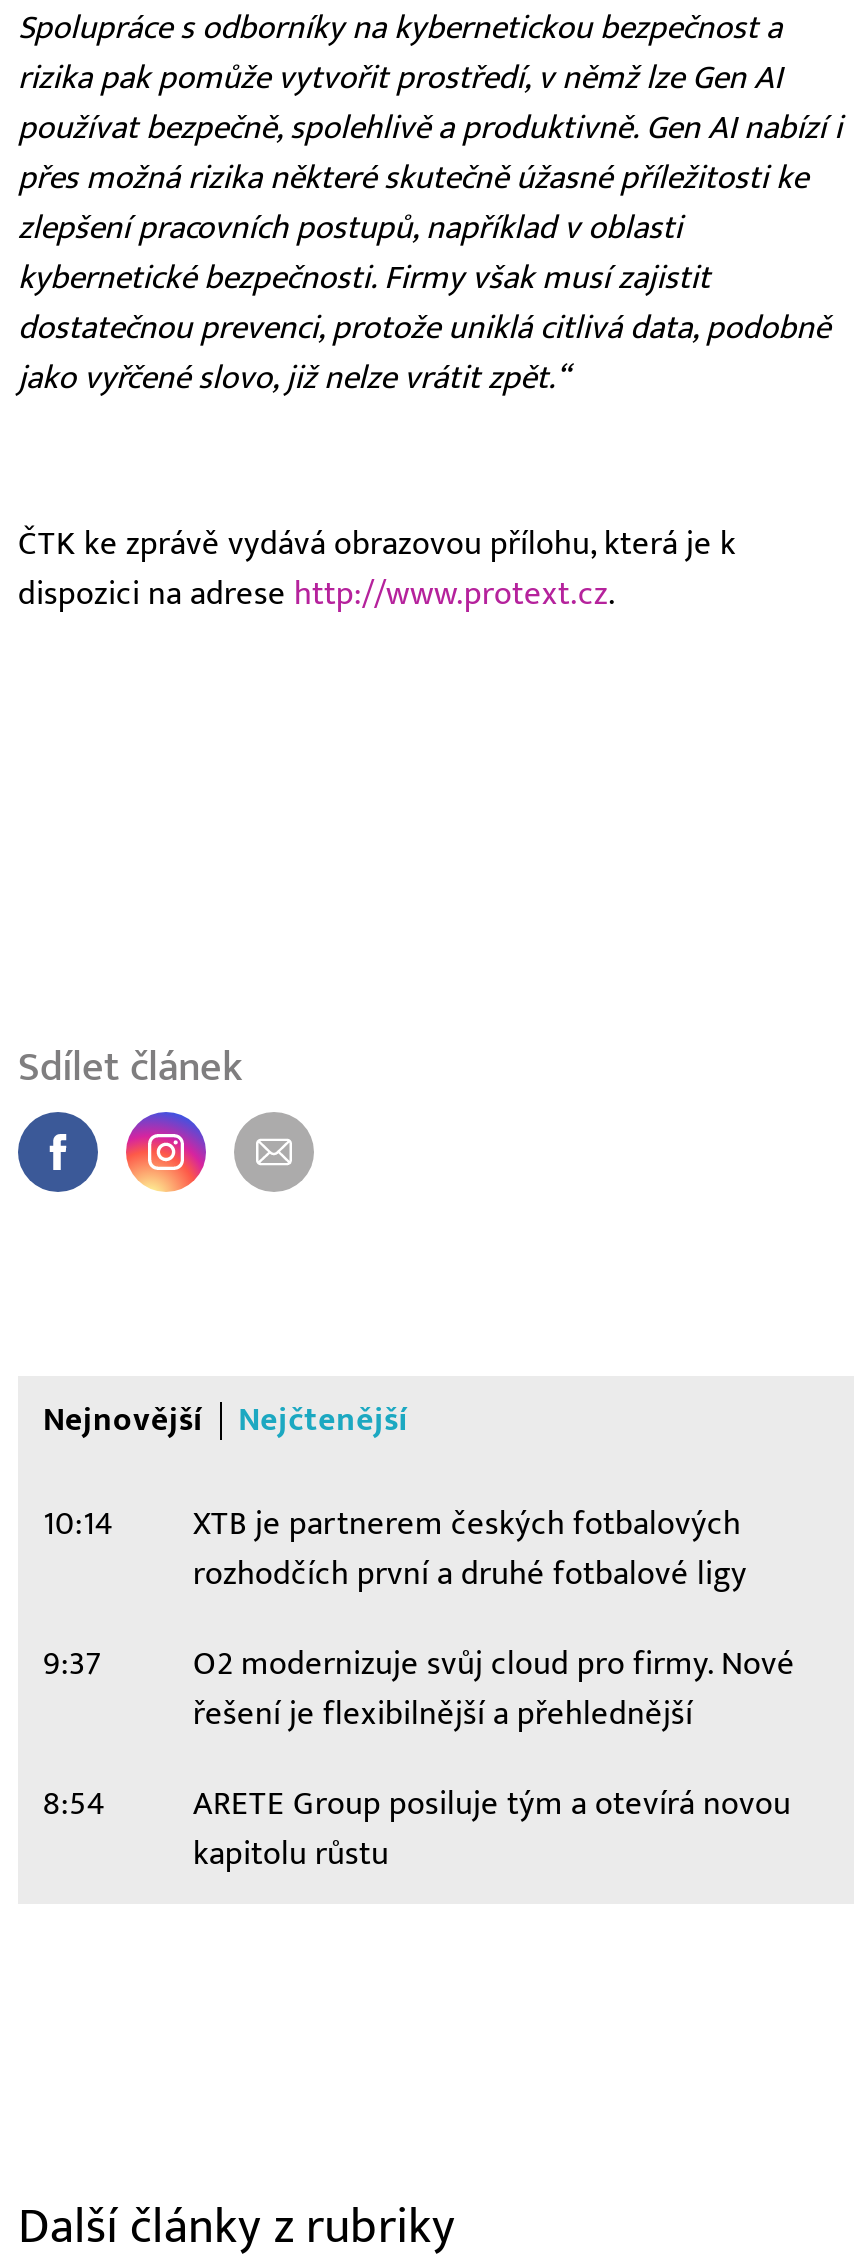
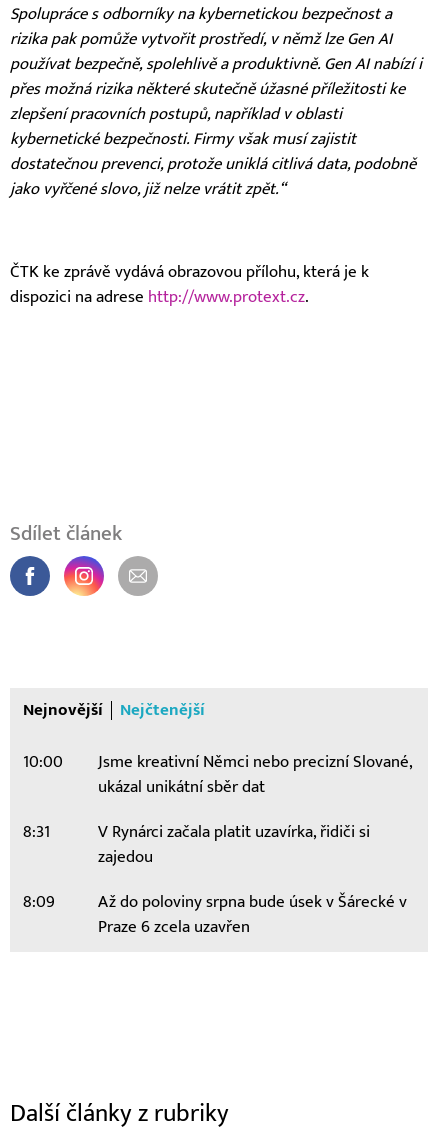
- 10:14
- XTB je partnerem českých fotbalových
- rozhodčích první a druhé fotbalové ligy
+ 10:00
+ Jsme kreativní Němci nebo precizní Slované,
+ ukázal unikátní sběr dat

- 9:37
- O2 modernizuje svůj cloud pro firmy. Nové
- řešení je flexibilnější a přehlednější
+ 8:31
+ V Rynárci začala platit uzavírka, řidiči si
+ zajedou

- 8:54
- ARETE Group posiluje tým a otevírá novou
- kapitolu růstu
+ 8:09
+ Až do poloviny srpna bude úsek v Šárecké v
+ Praze 6 zcela uzavřen
